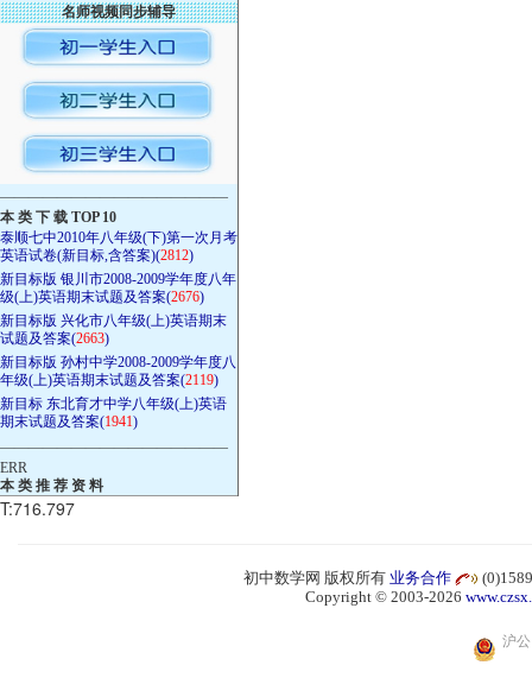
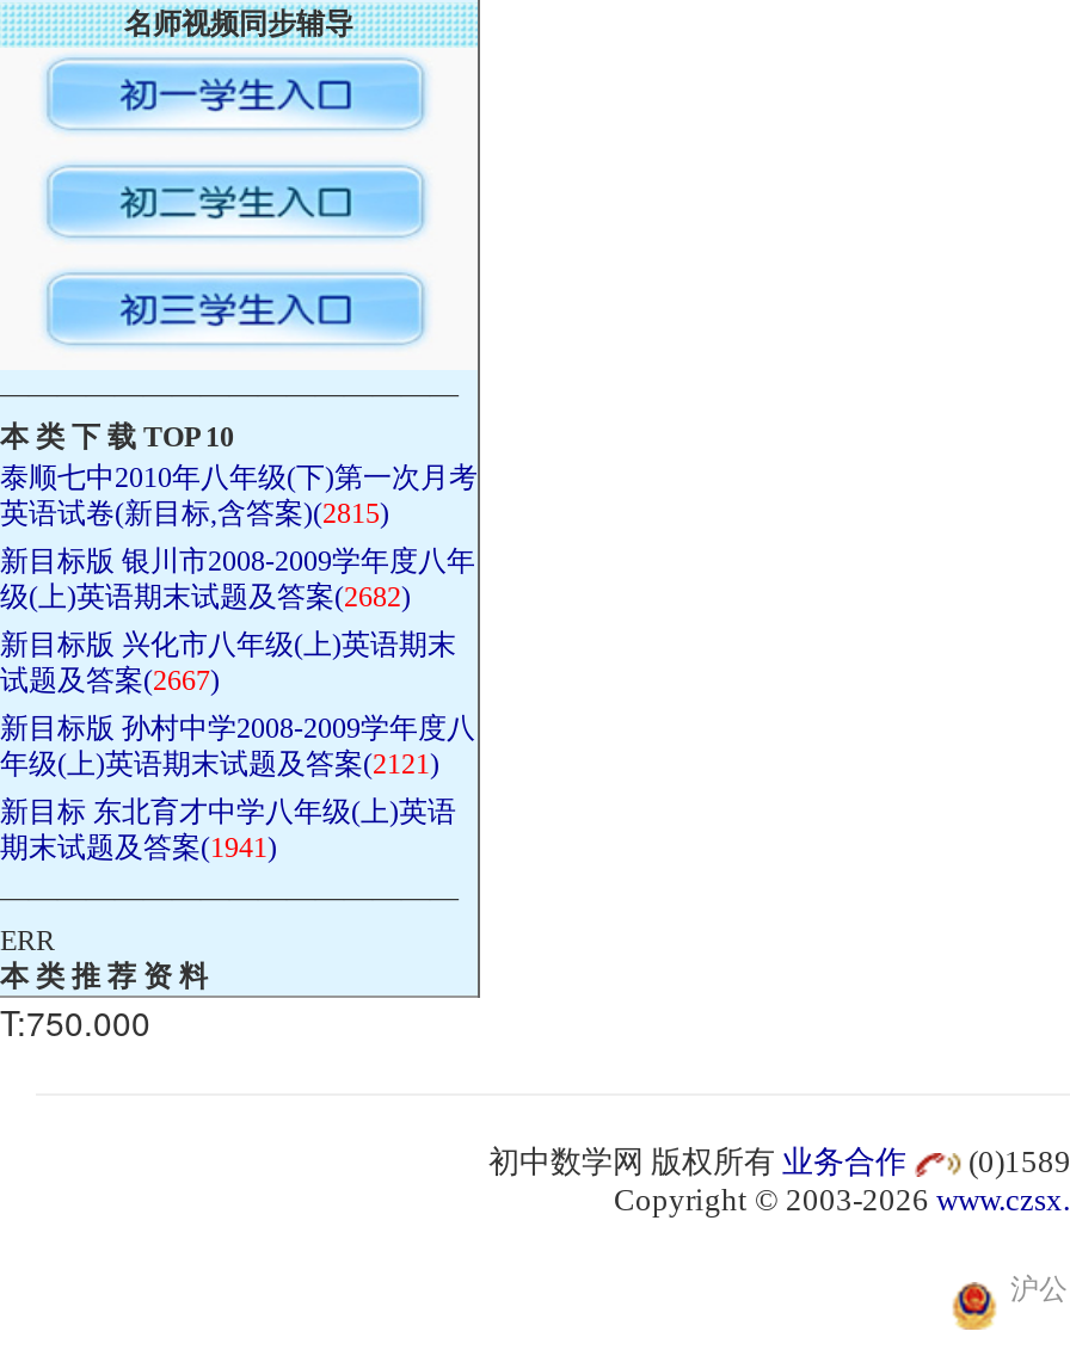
- 英语试卷(新目标,含答案)(2812)
+ 英语试卷(新目标,含答案)(2815)

- 级(上)英语期末试题及答案(2676)
+ 级(上)英语期末试题及答案(2682)

- 试题及答案(2663)
+ 试题及答案(2667)

- 年级(上)英语期末试题及答案(2119)
+ 年级(上)英语期末试题及答案(2121)

- T:716.797
+ T:750.000
